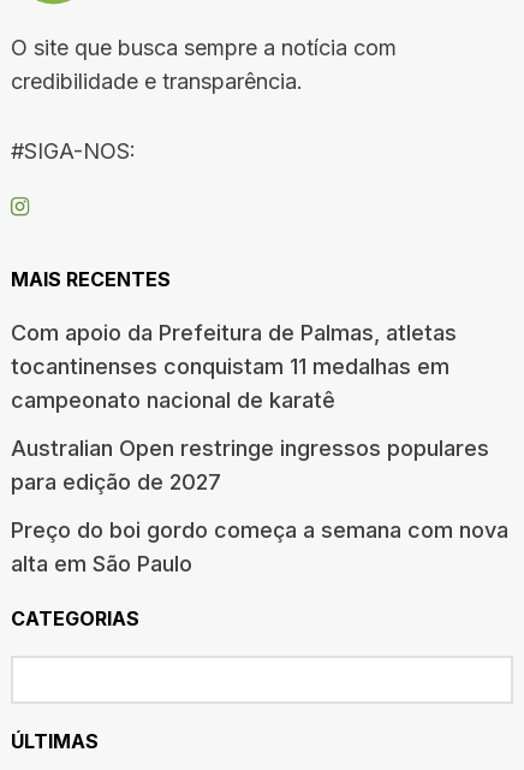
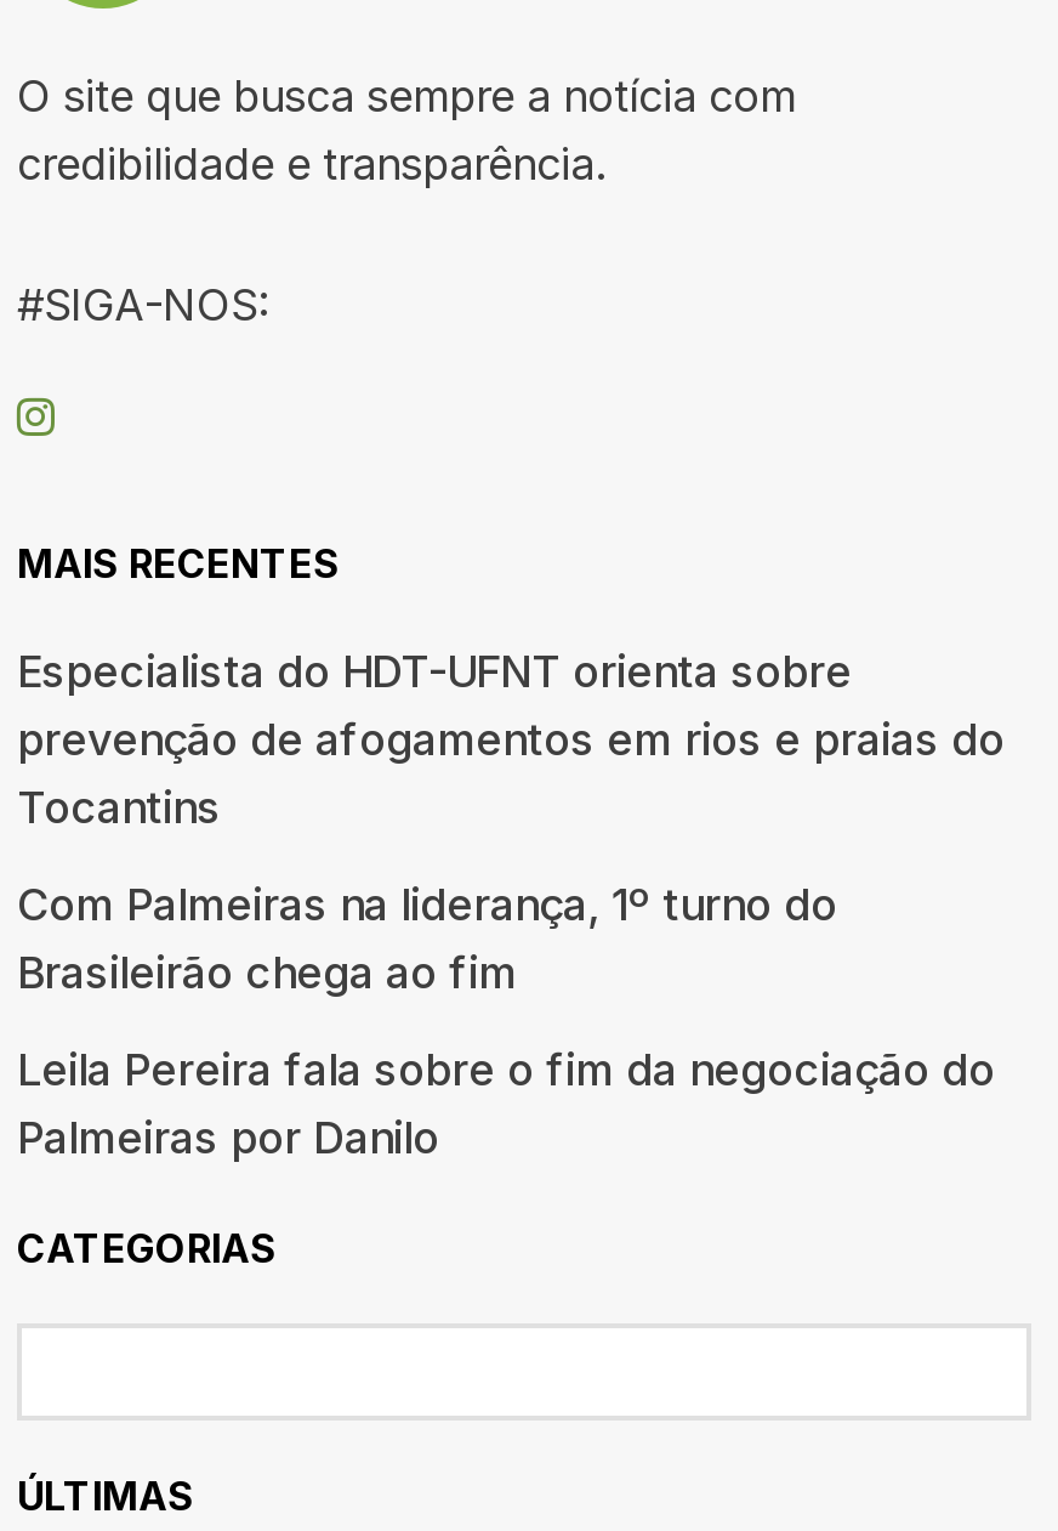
- Com apoio da Prefeitura de Palmas, atletas
- tocantinenses conquistam 11 medalhas em
- campeonato nacional de karatê
+ Especialista do HDT-UFNT orienta sobre
+ prevenção de afogamentos em rios e praias do
+ Tocantins

- Australian Open restringe ingressos populares
- para edição de 2027
+ Com Palmeiras na liderança, 1º turno do
+ Brasileirão chega ao fim

- Preço do boi gordo começa a semana com nova
- alta em São Paulo
+ Leila Pereira fala sobre o fim da negociação do
+ Palmeiras por Danilo
